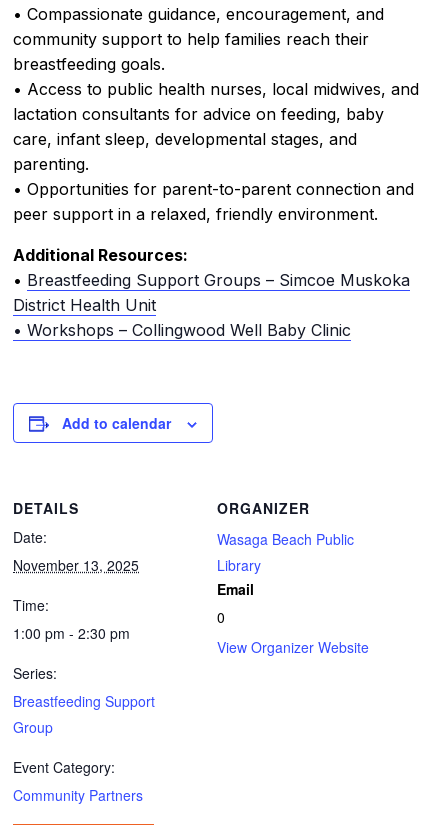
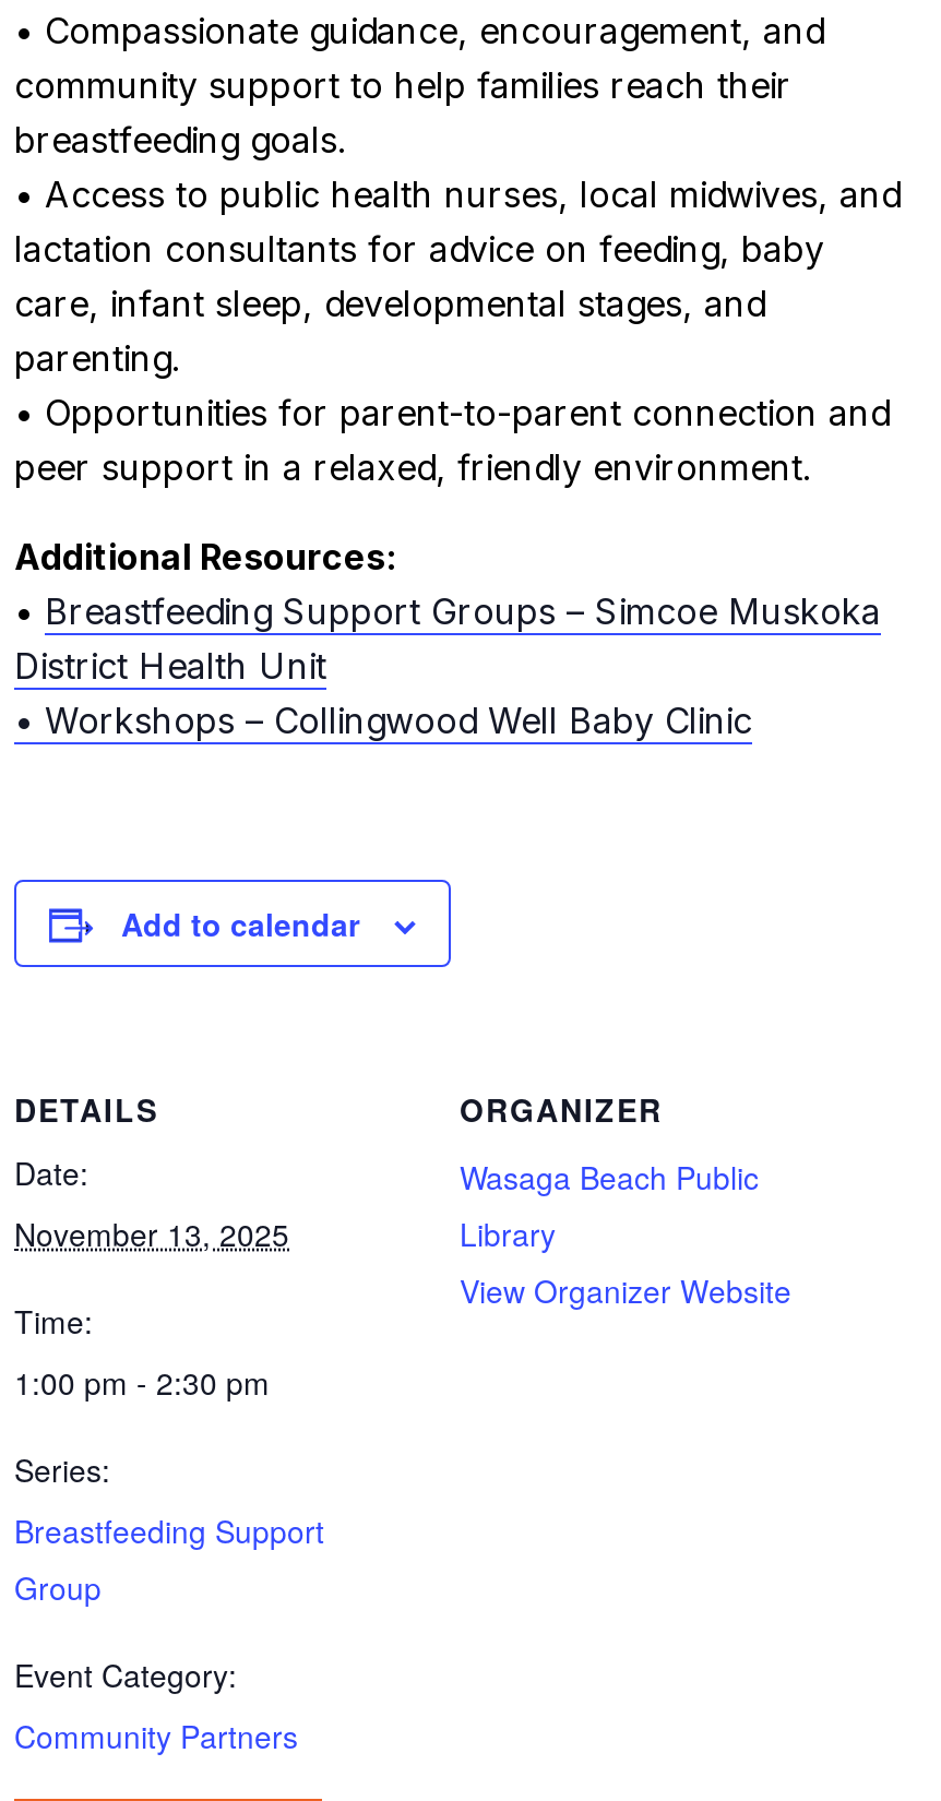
- Email
- 0

moved up: View Organizer Website
